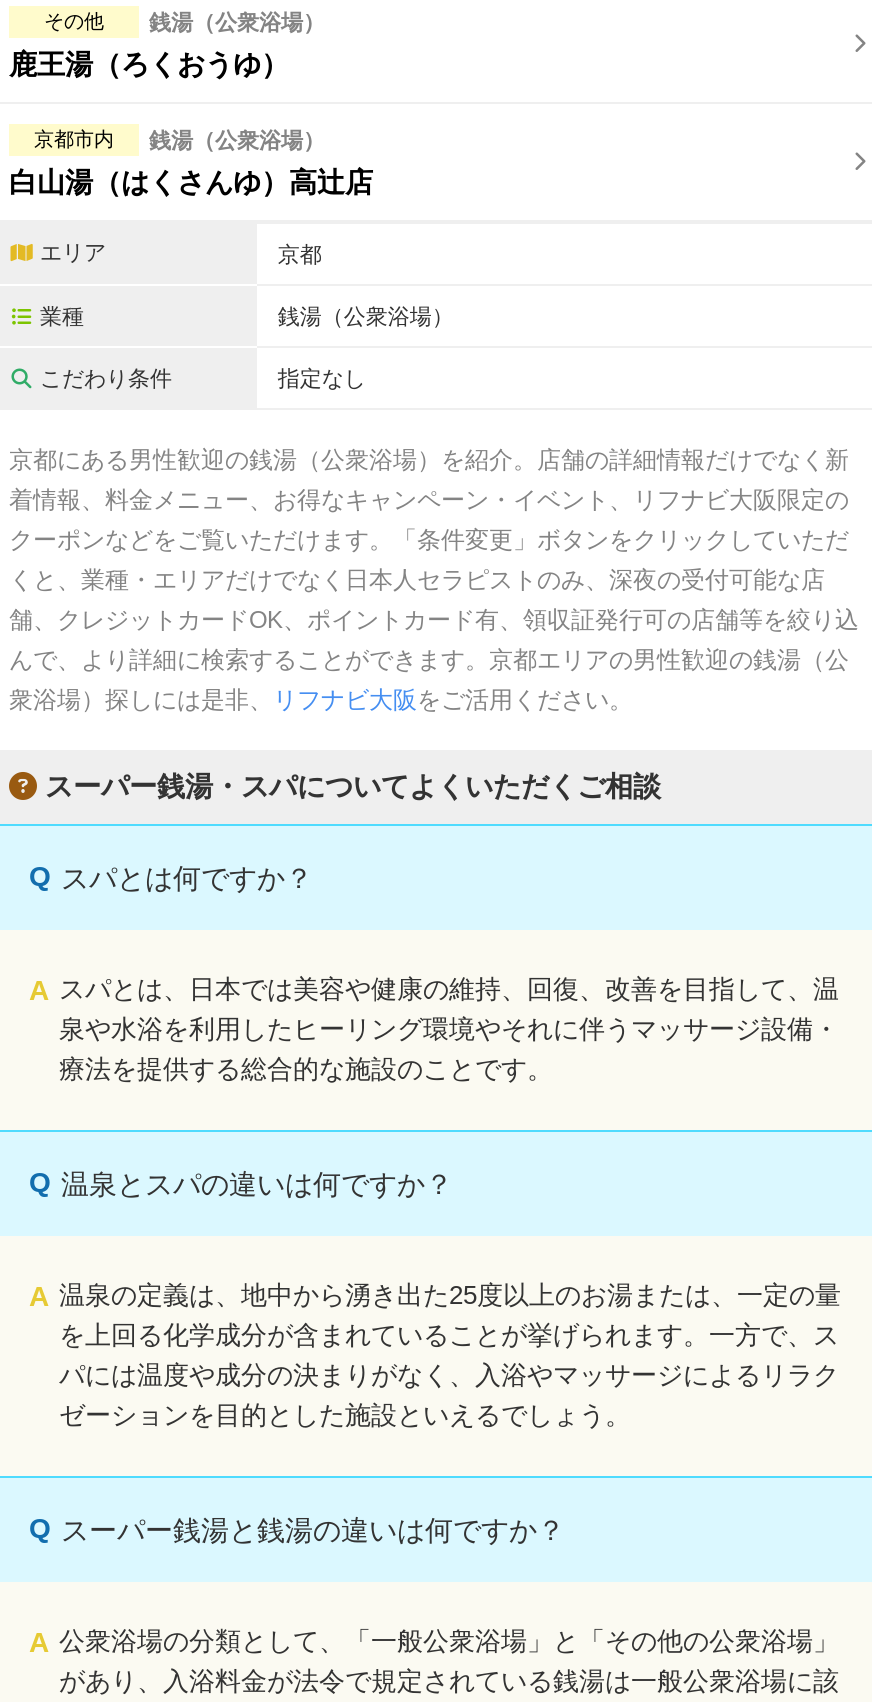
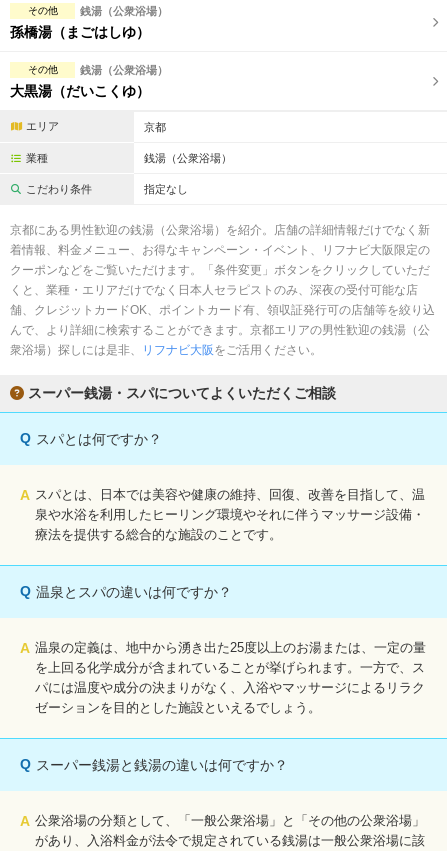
- 鹿王湯（ろくおうゆ）
+ 孫橋湯（まごはしゆ）

- 京都市内
+ その他

- 白山湯（はくさんゆ）高辻店
+ 大黒湯（だいこくゆ）
